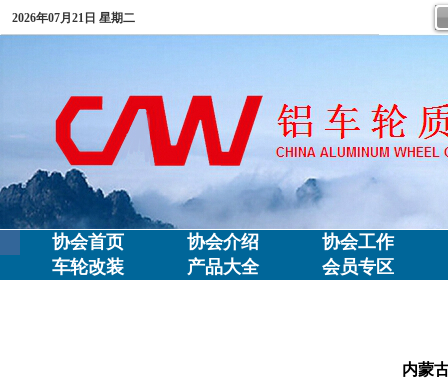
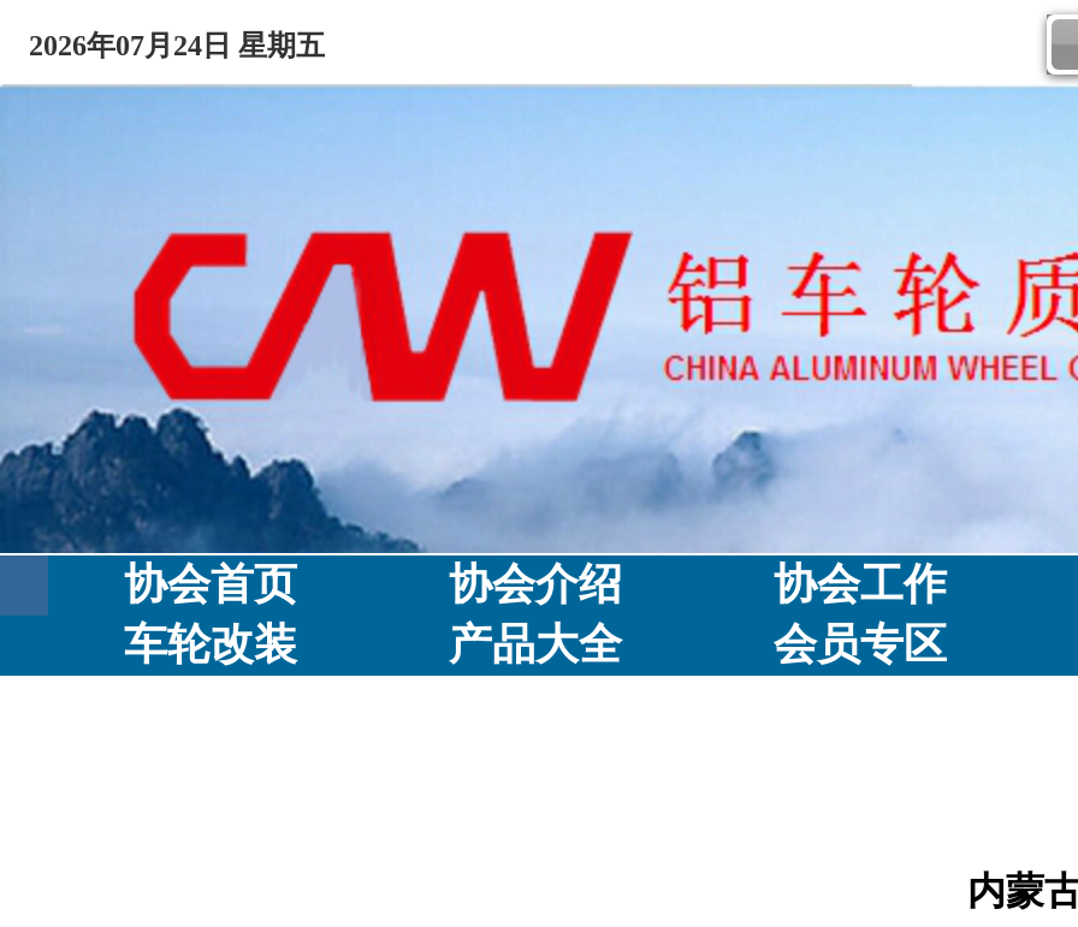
- 2026年07月21日 星期二
+ 2026年07月24日 星期五
